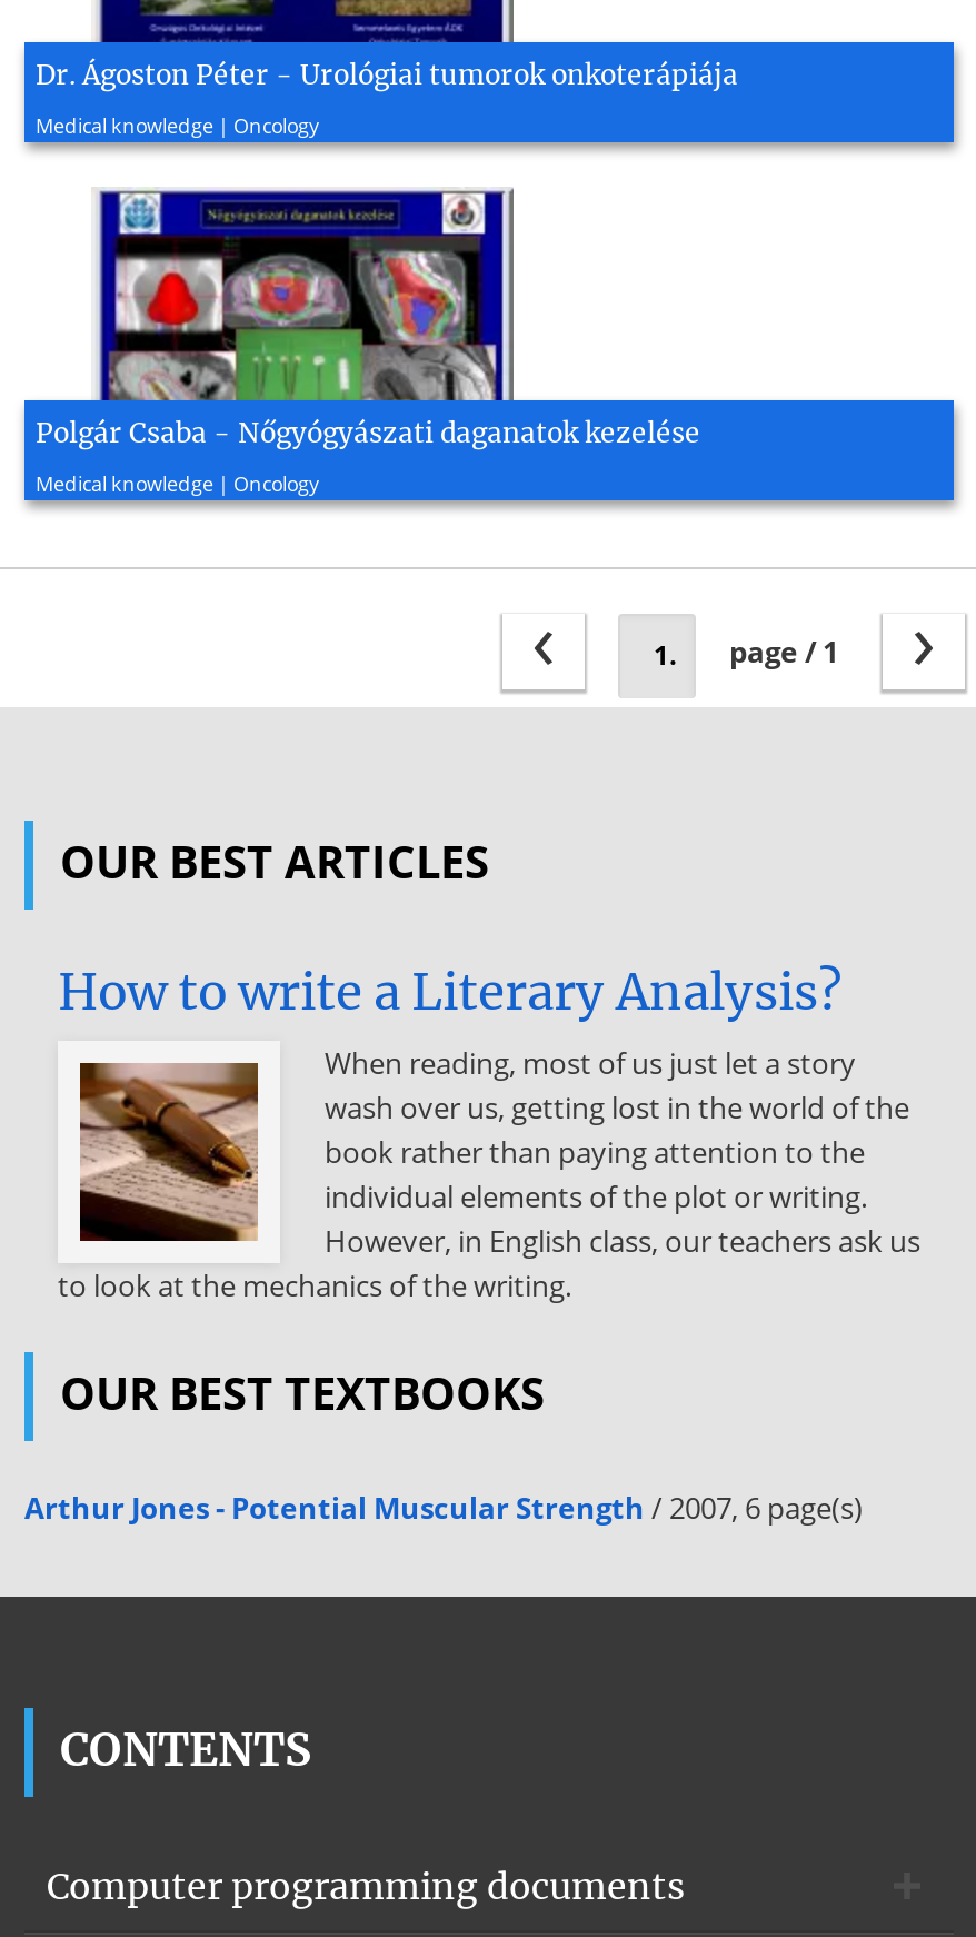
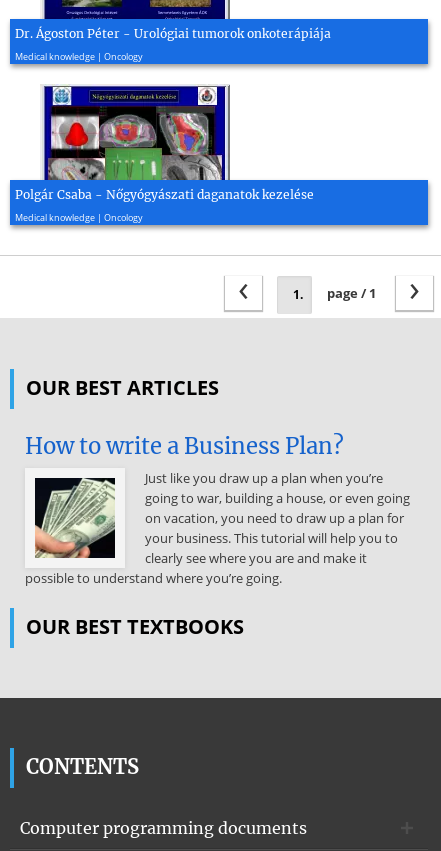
- [image]
- How to write a Literary Analysis?
- When reading, most of us just let a story
- wash over us, getting lost in the world of the
- book rather than paying attention to the
- individual elements of the plot or writing.
- However, in English class, our teachers ask us
- to look at the mechanics of the writing.
+ [image]
+ How to write a Business Plan?
+ Just like you draw up a plan when you’re
+ going to war, building a house, or even going
+ on vacation, you need to draw up a plan for
+ your business. This tutorial will help you to
+ clearly see where you are and make it
+ possible to understand where you’re going.

- Arthur Jones - Potential Muscular Strength / 2007, 6 page(s)
